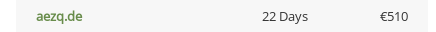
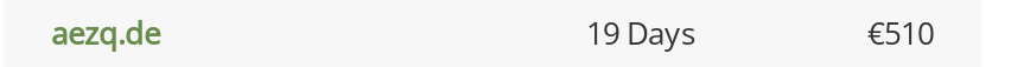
- 22 Days
+ 19 Days
